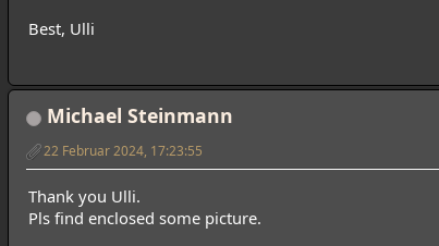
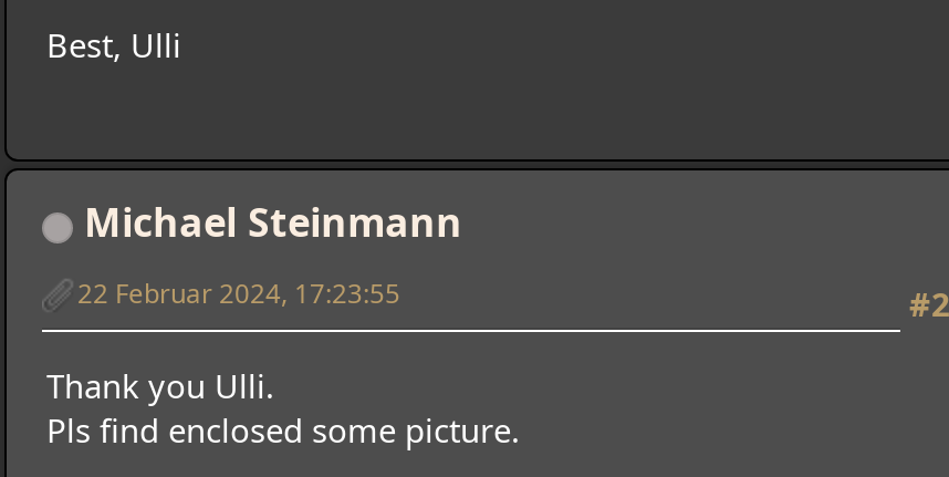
+ #2
